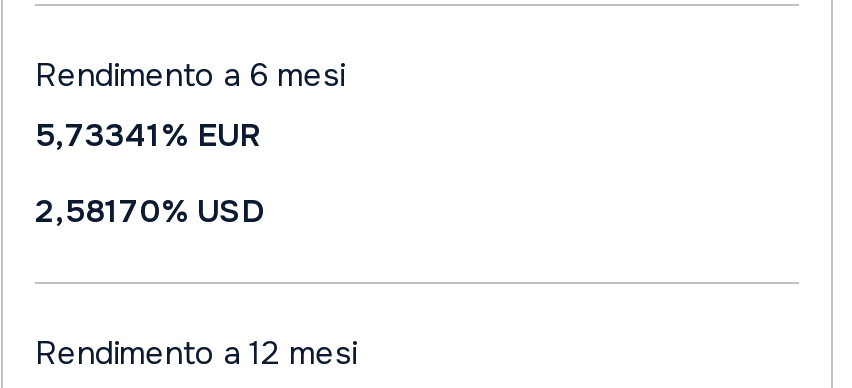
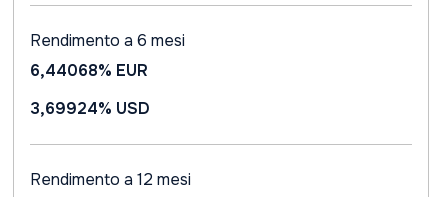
- 5,73341% EUR
+ 6,44068% EUR

- 2,58170% USD
+ 3,69924% USD
